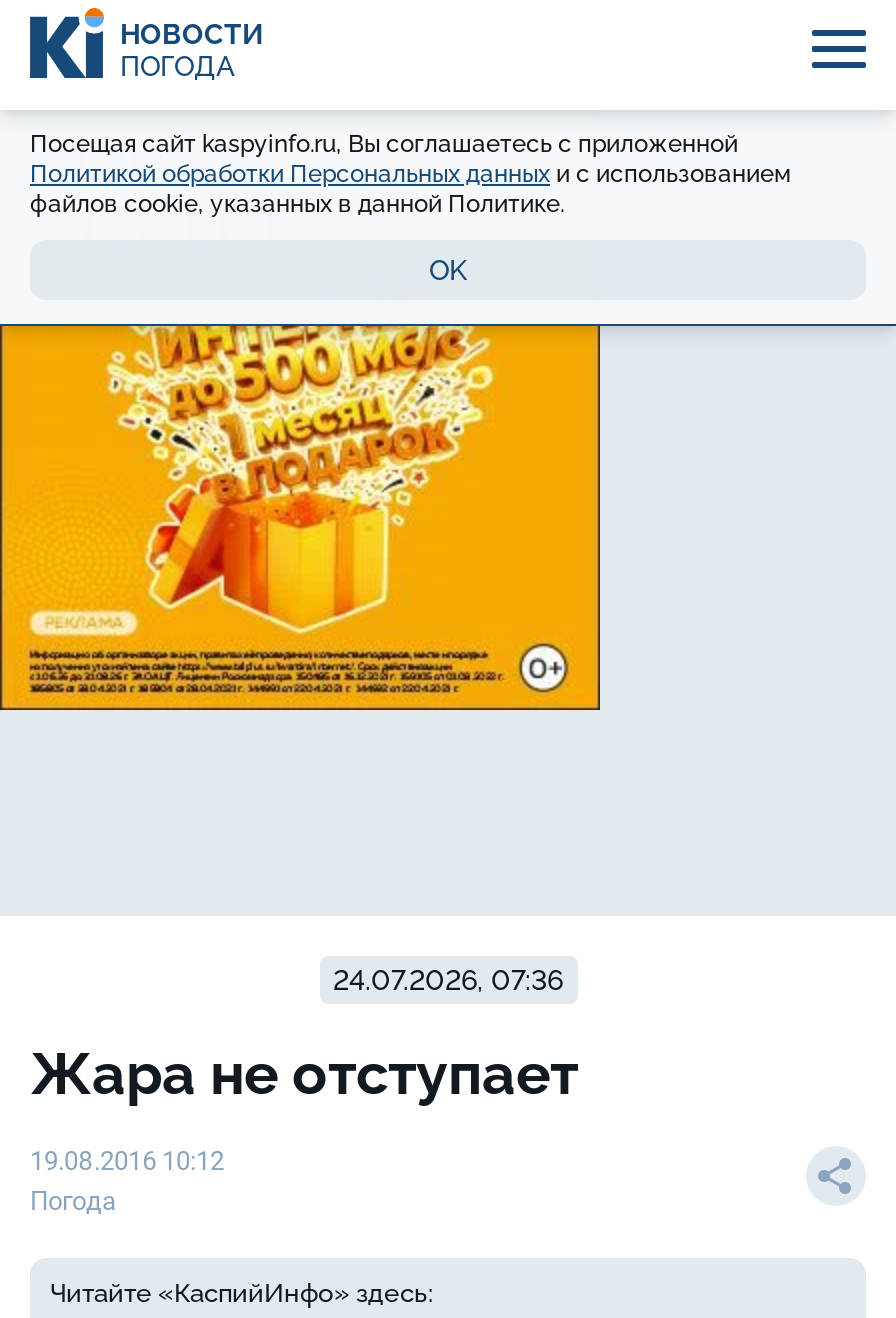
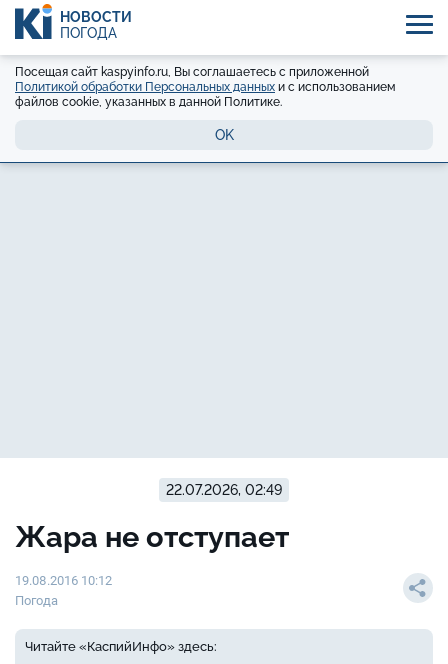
- [image]

- 24.07.2026, 07:36
+ 22.07.2026, 02:49
